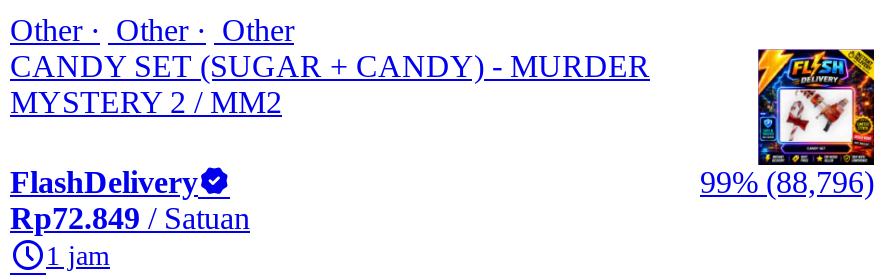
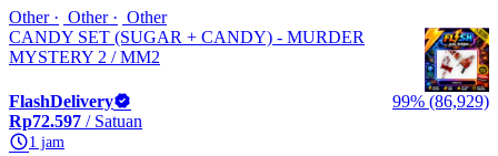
- 99% (88,796)
+ 99% (86,929)

- Rp72.849 / Satuan
+ Rp72.597 / Satuan
